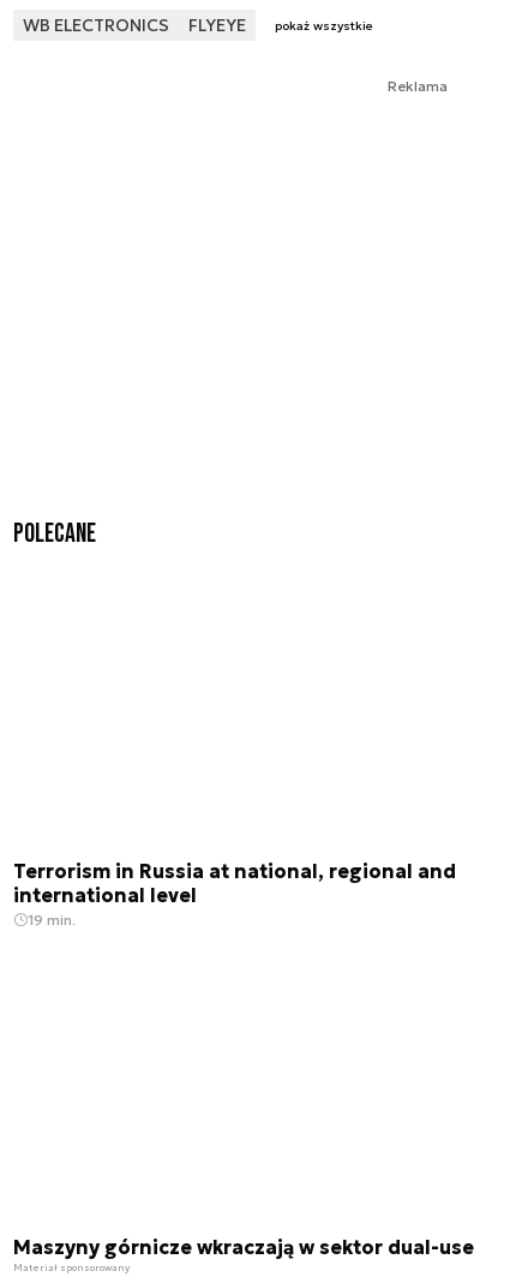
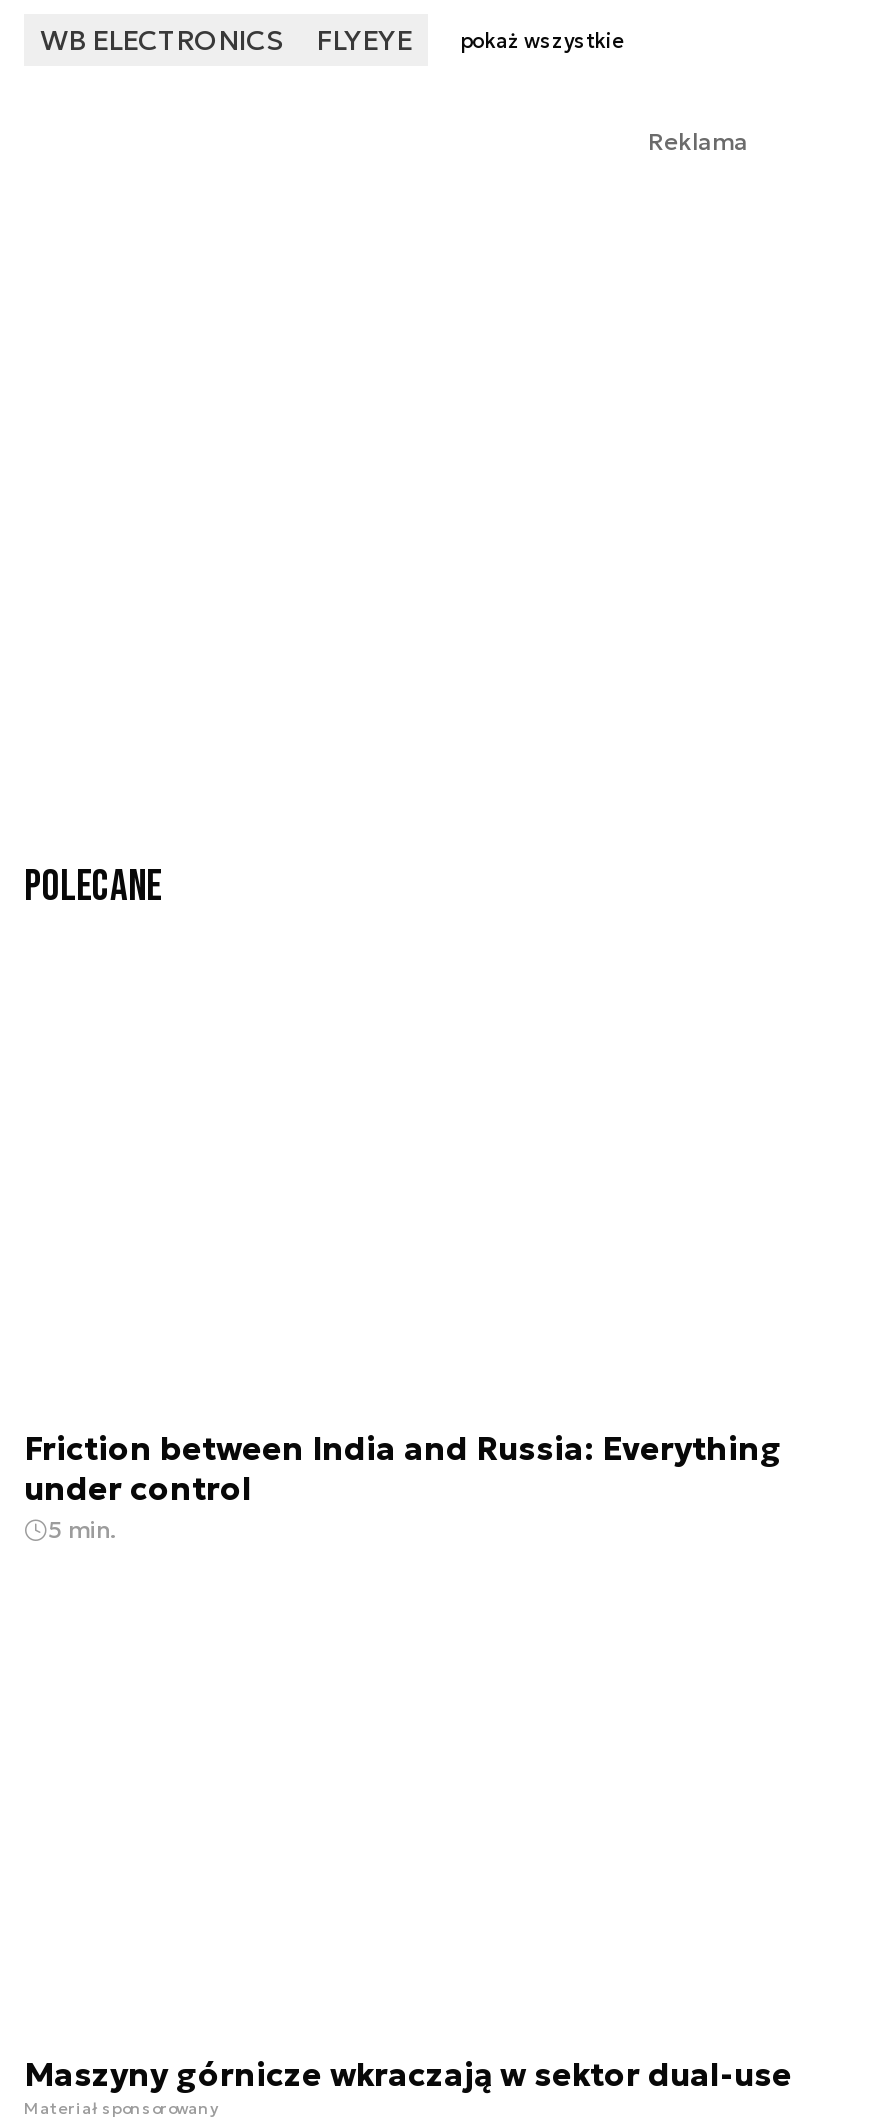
- Terrorism in Russia at national, regional and
- international level
- 19 min.
+ Friction between India and Russia: Everything
+ under control
+ 5 min.
